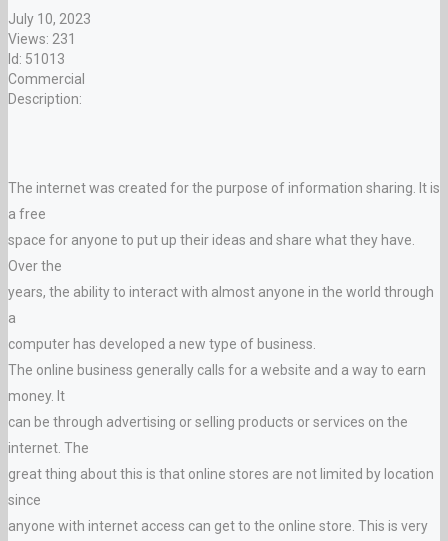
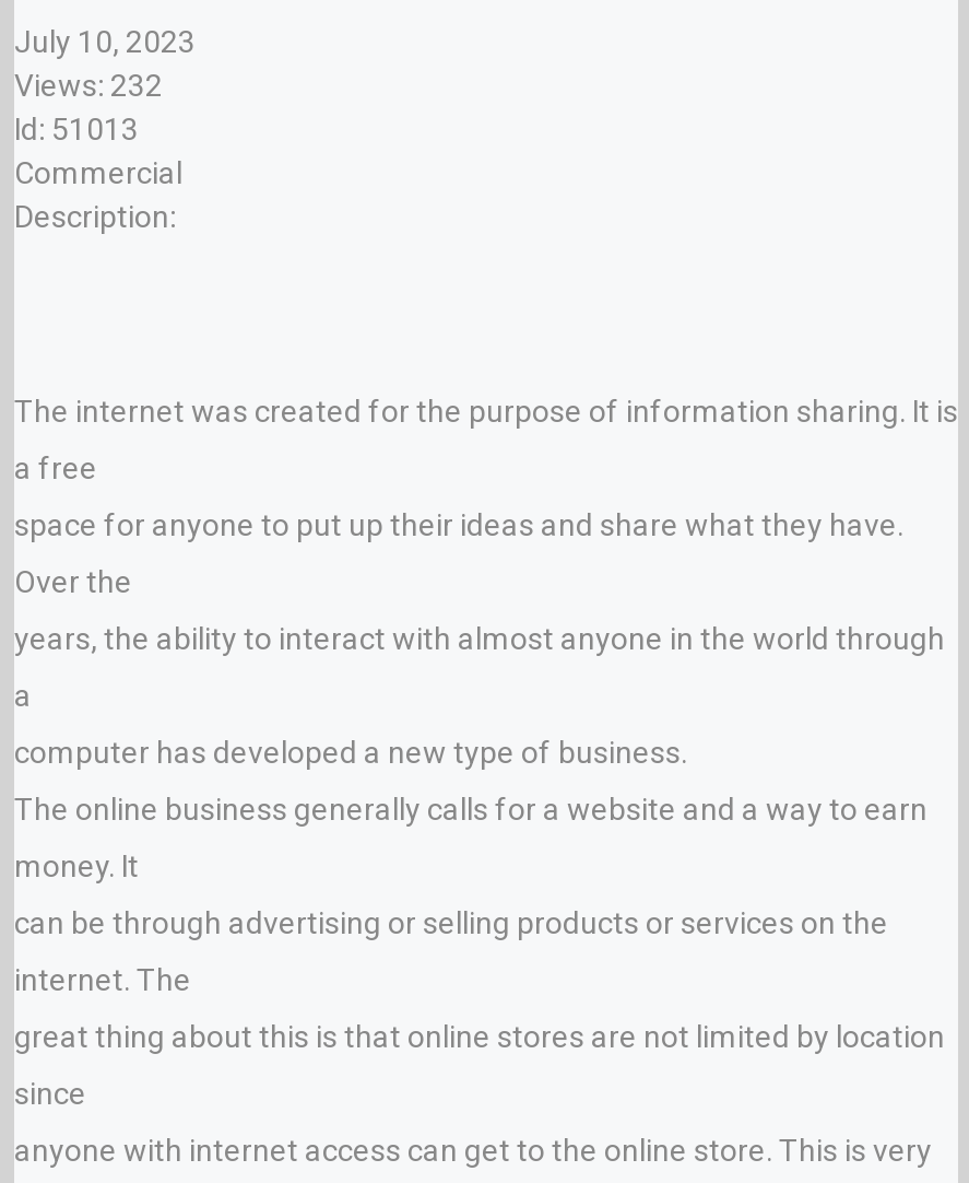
- Views: 231
+ Views: 232
